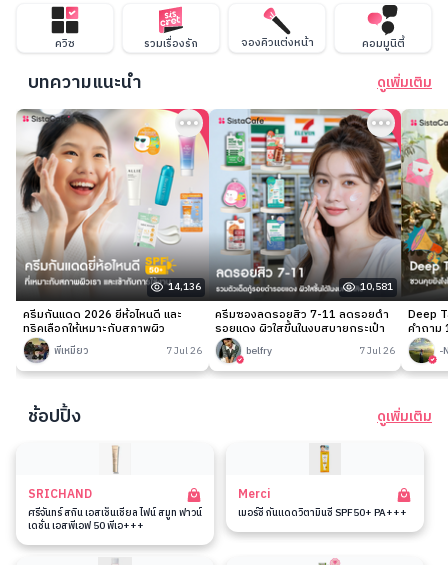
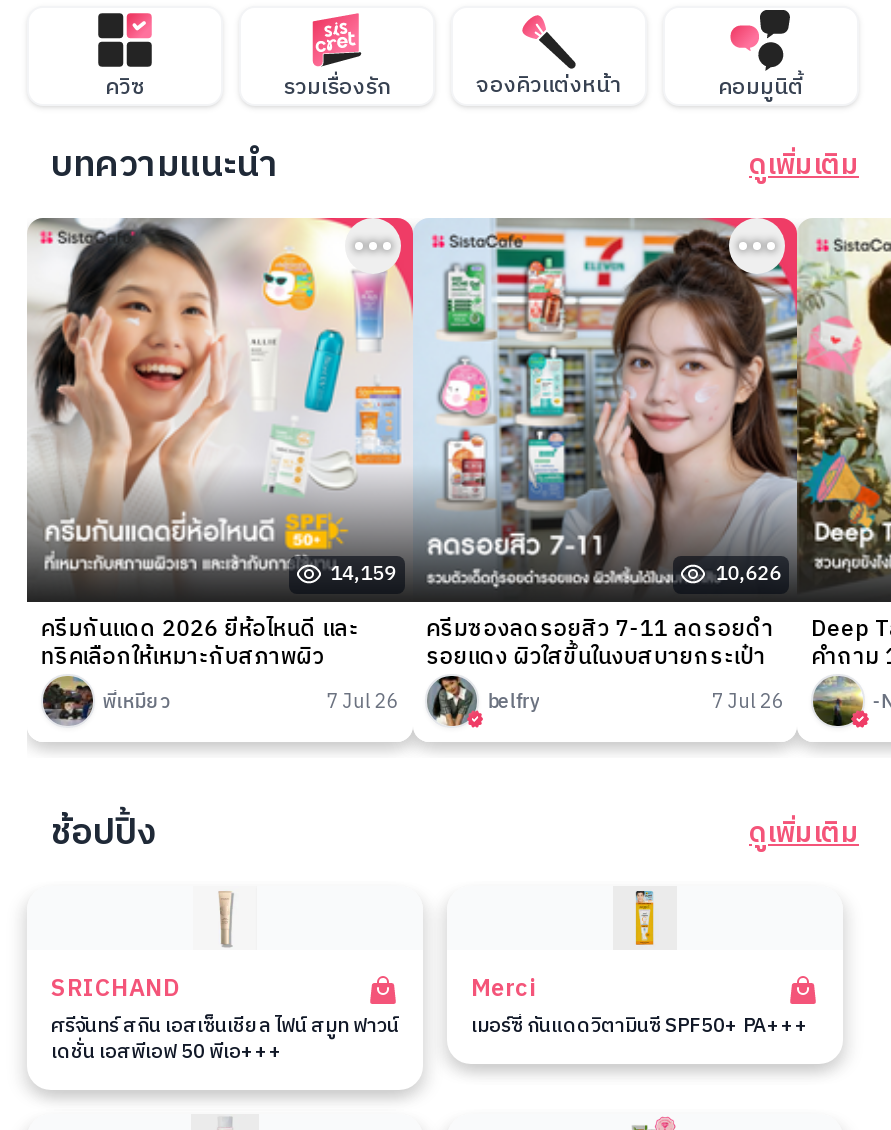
- 14,136
+ 14,159

- 10,581
+ 10,626
